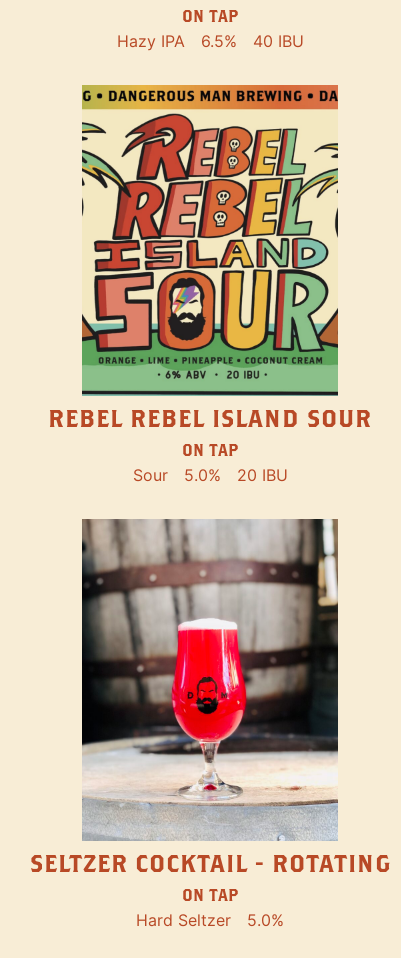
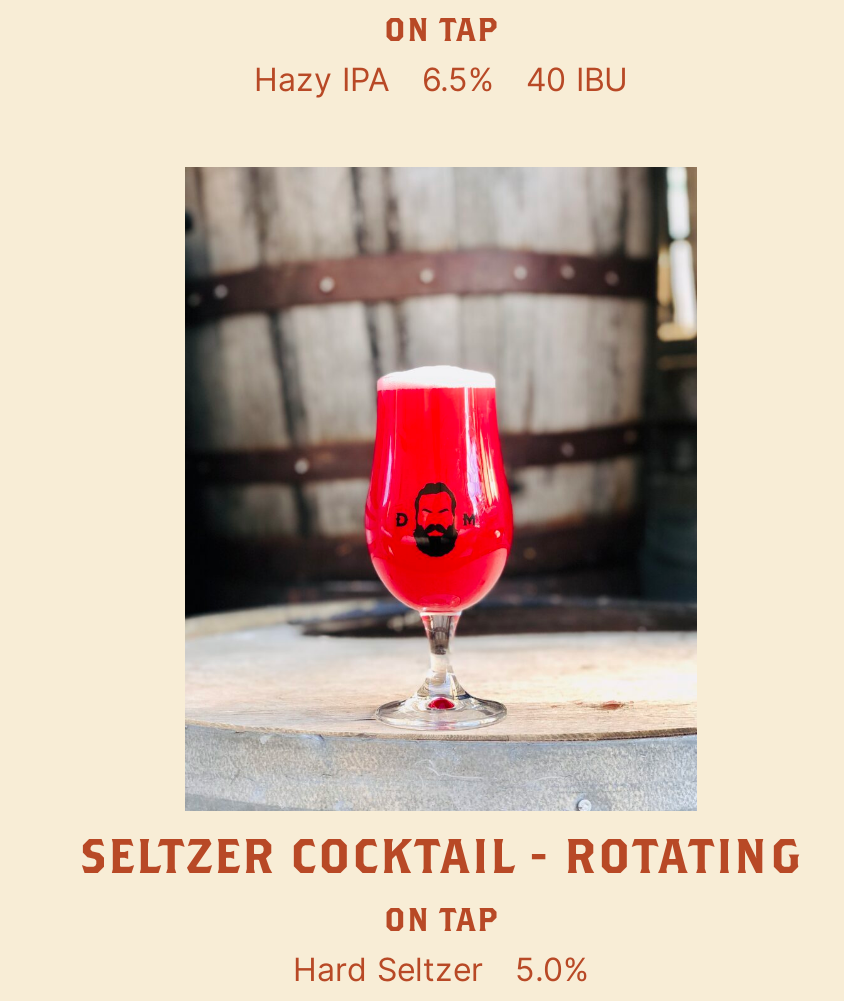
- [image]
- REBEL REBEL ISLAND SOUR
- ON TAP
- Sour
- 5.0%
- 20 IBU
